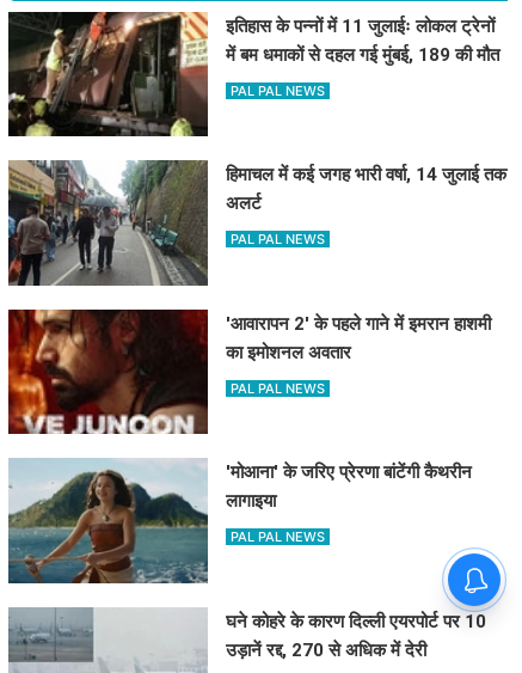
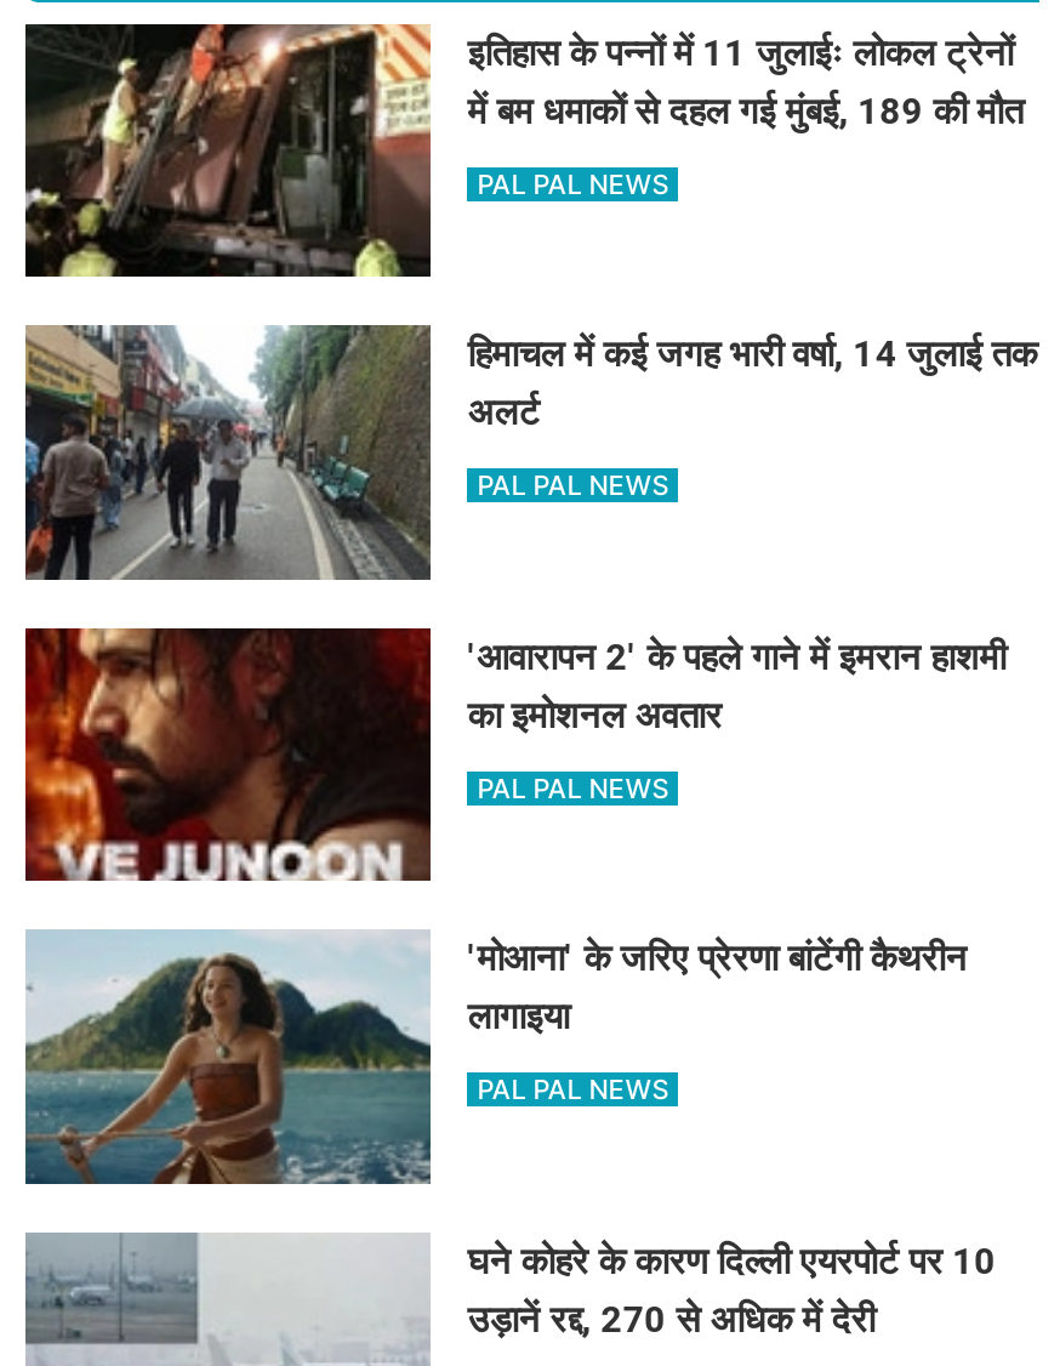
- [image]
